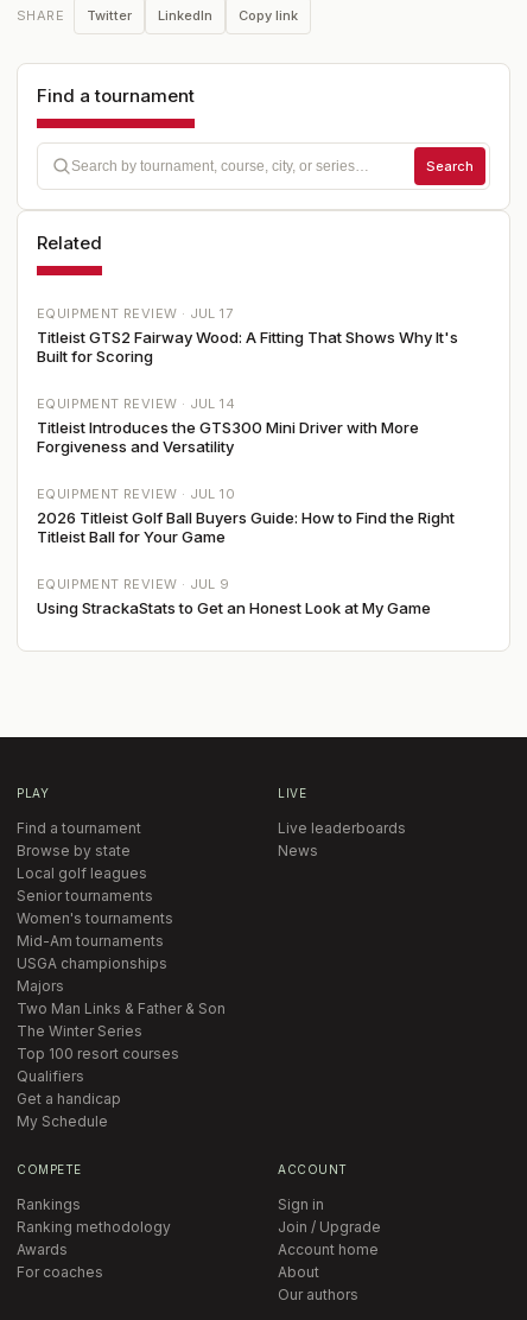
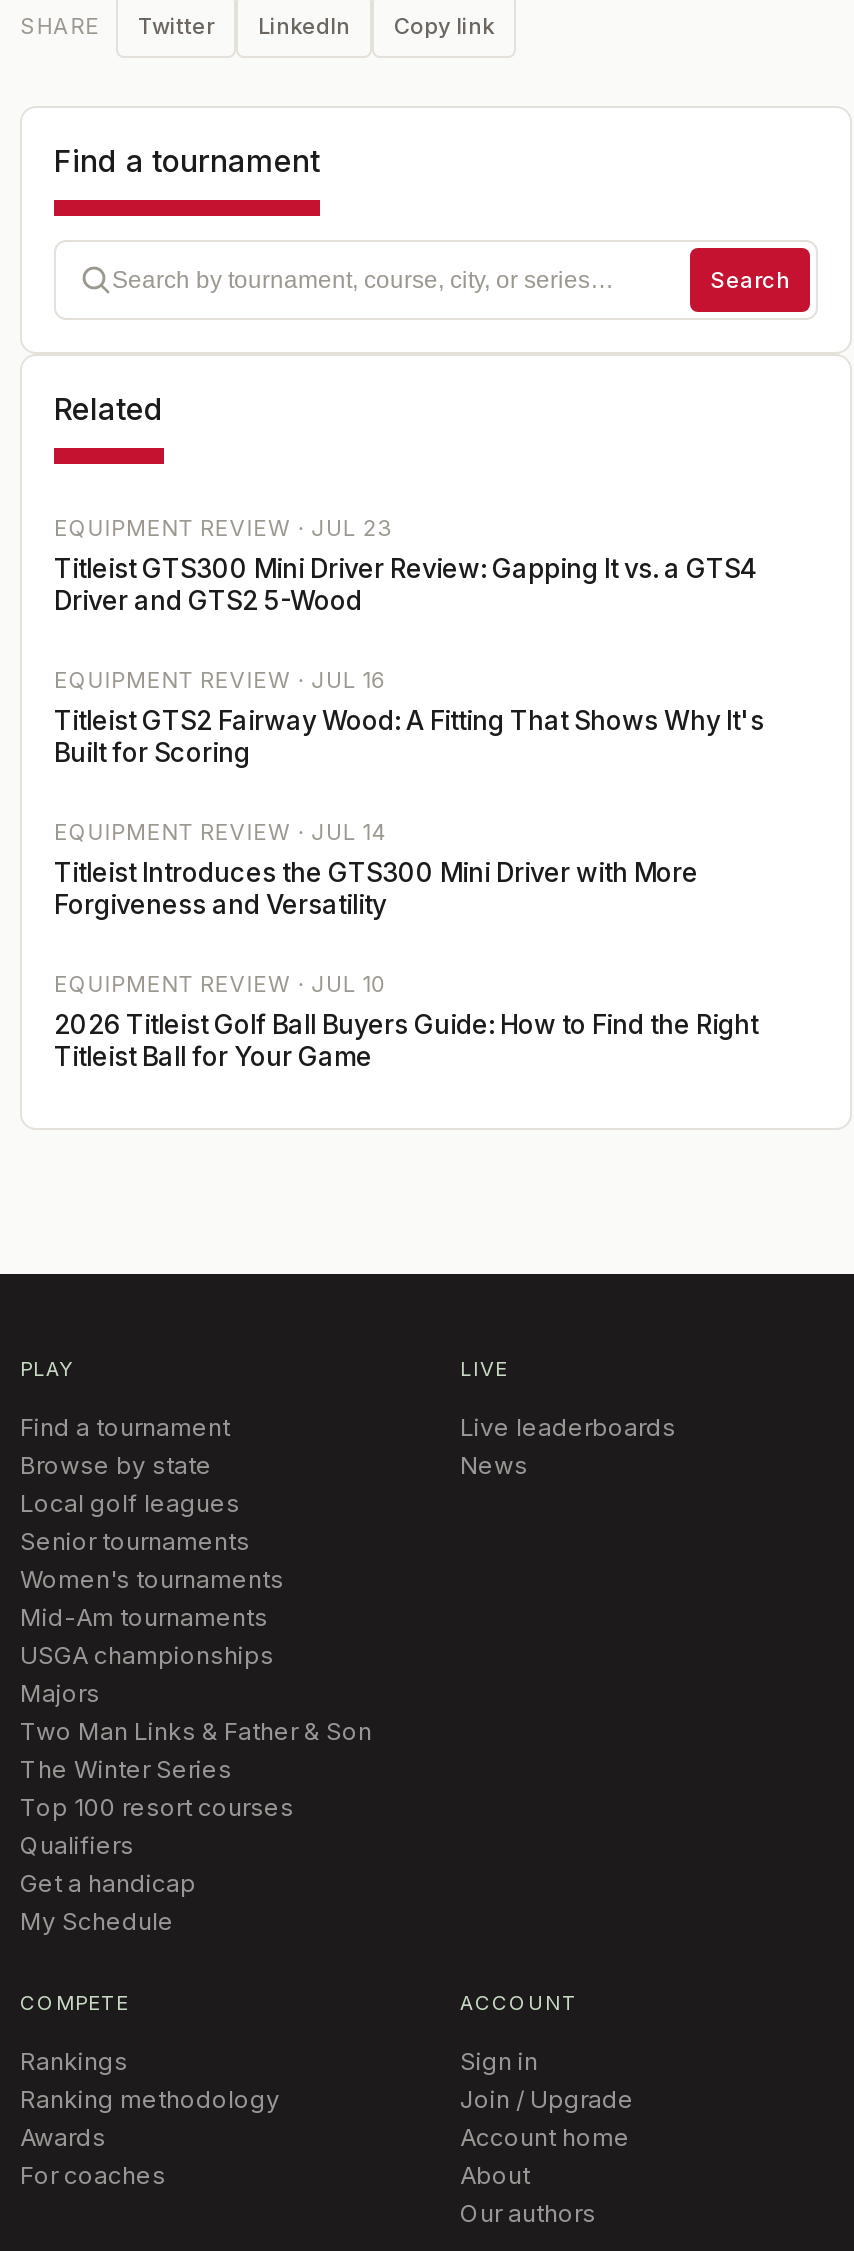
- EQUIPMENT REVIEW · JUL 17
+ EQUIPMENT REVIEW · JUL 23
+ Titleist GTS300 Mini Driver Review: Gapping It vs. a GTS4
+ Driver and GTS2 5-Wood
+ EQUIPMENT REVIEW · JUL 16

moved down: Titleist GTS2 Fairway Wood: A Fitting That Shows Why It's | Built for Scoring | EQUIPMENT REVIEW · JUL 14 | Titleist Introduces the GTS300 Mini Driver with More | Forgiveness and Versatility | EQUIPMENT REVIEW · JUL 10 | 2026 Titleist Golf Ball Buyers Guide: How to Find the Right | Titleist Ball for Your Game

- EQUIPMENT REVIEW · JUL 9
- Using StrackaStats to Get an Honest Look at My Game
